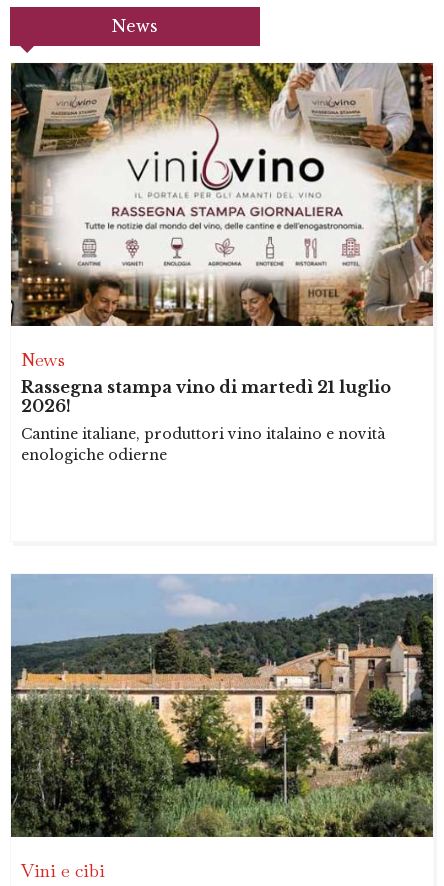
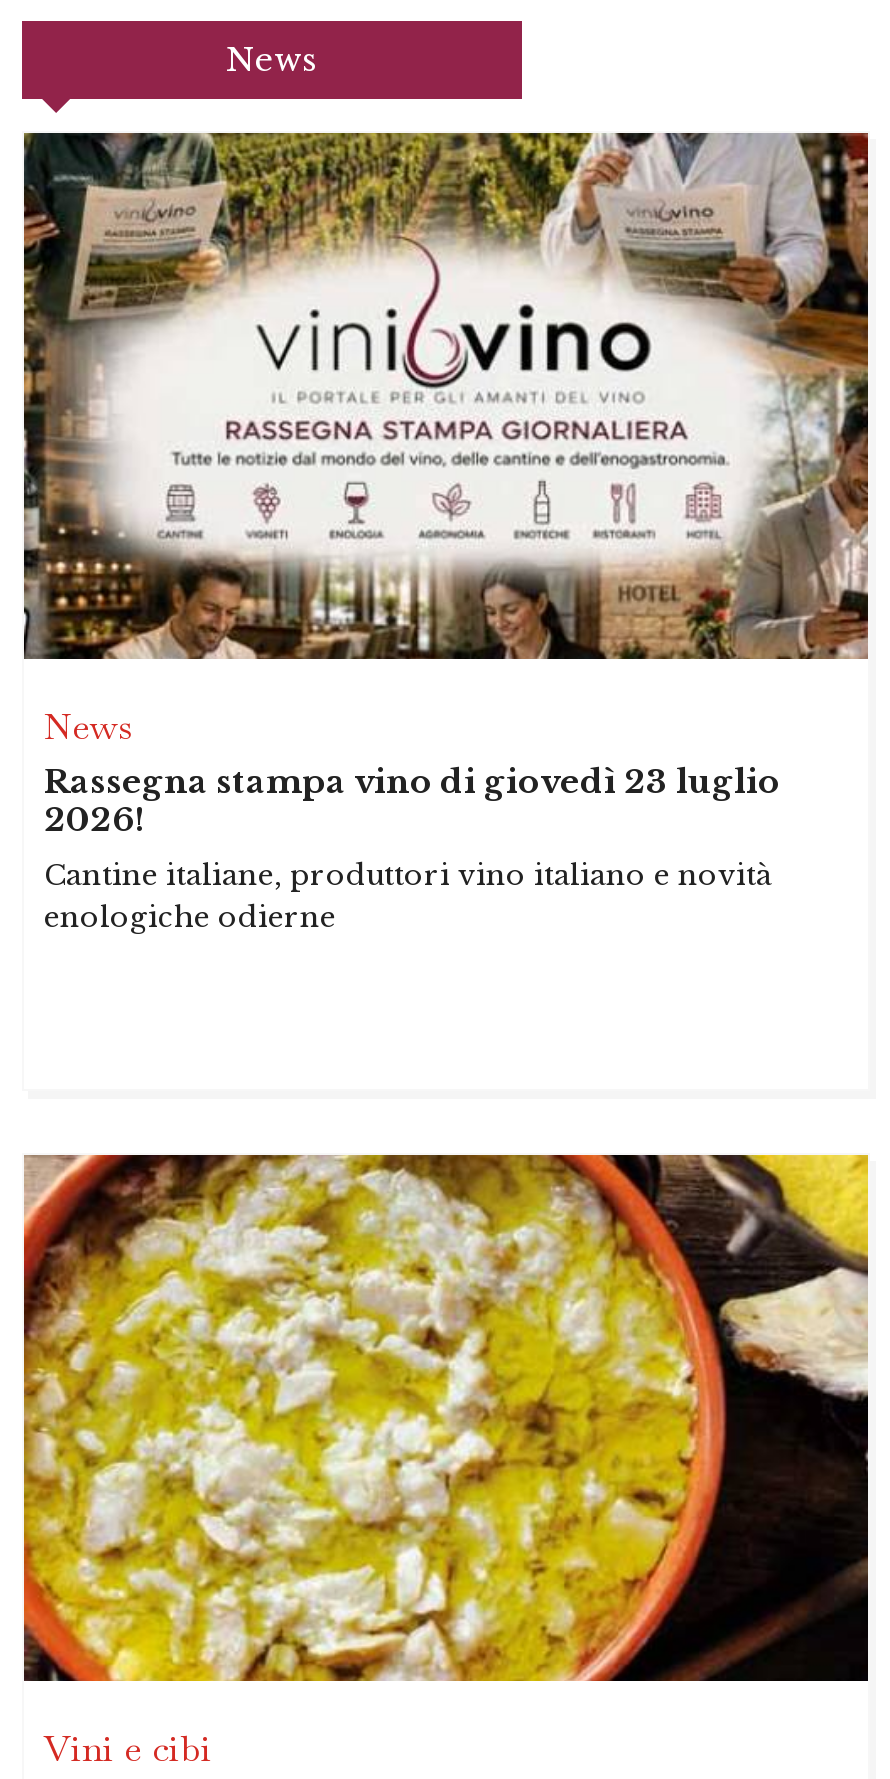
- Rassegna stampa vino di martedì 21 luglio
+ Rassegna stampa vino di giovedì 23 luglio

- Cantine italiane, produttori vino italaino e novità
+ Cantine italiane, produttori vino italiano e novità

- [image]
+ [image]
